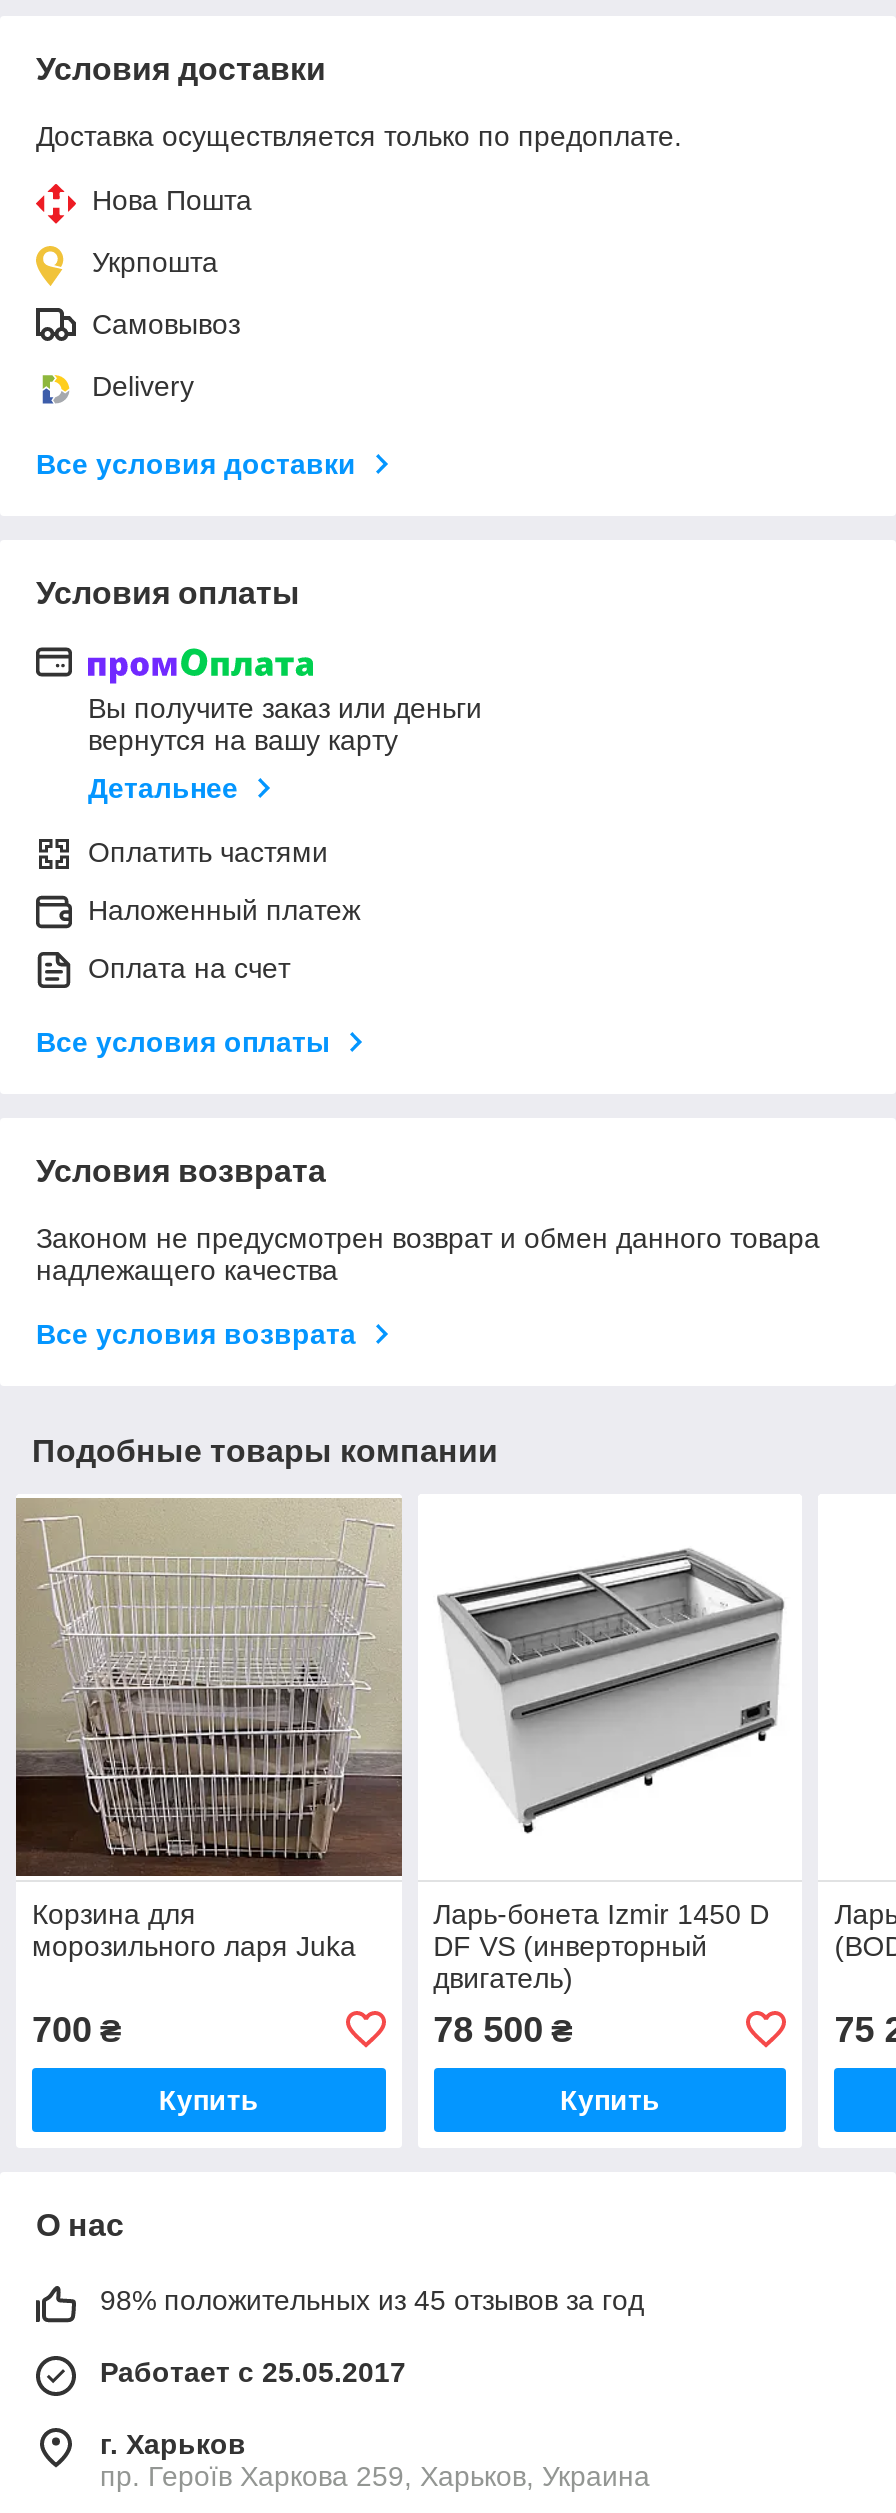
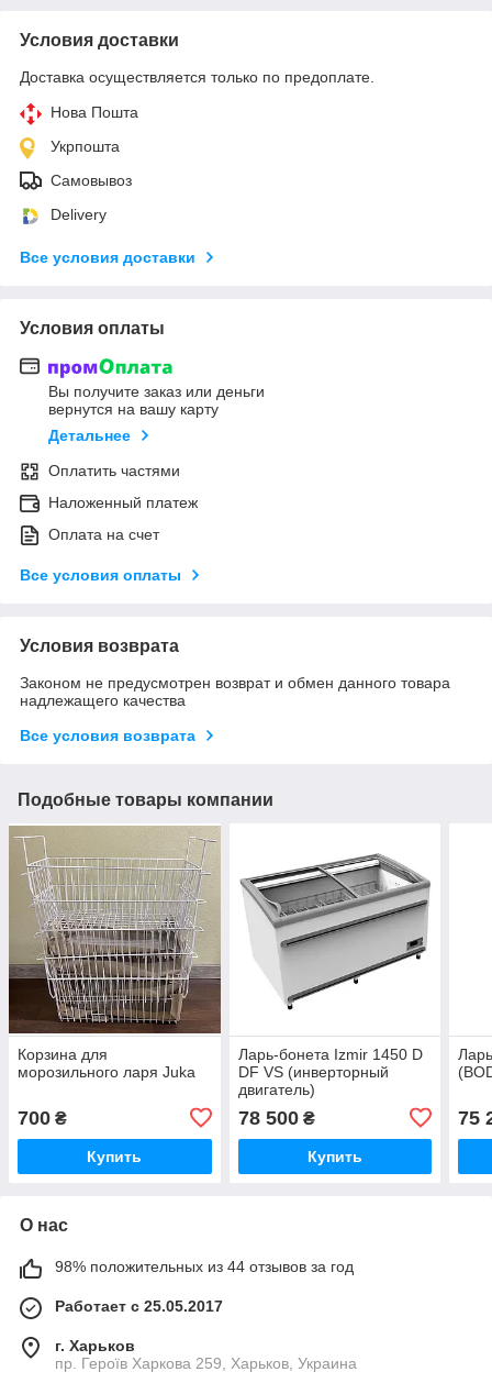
- 98% положительных из 45 отзывов за год
+ 98% положительных из 44 отзывов за год
